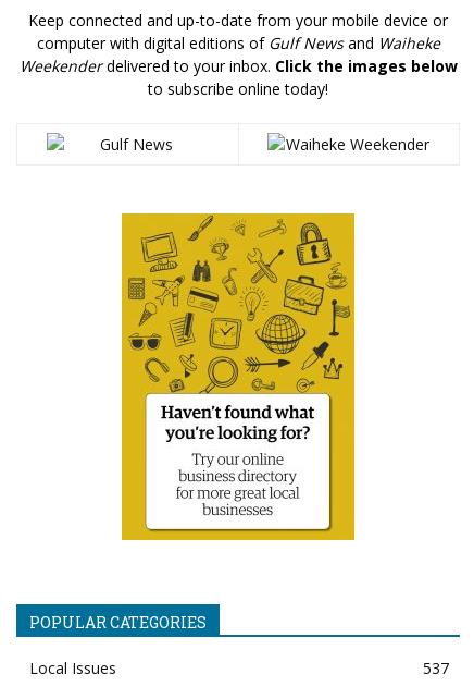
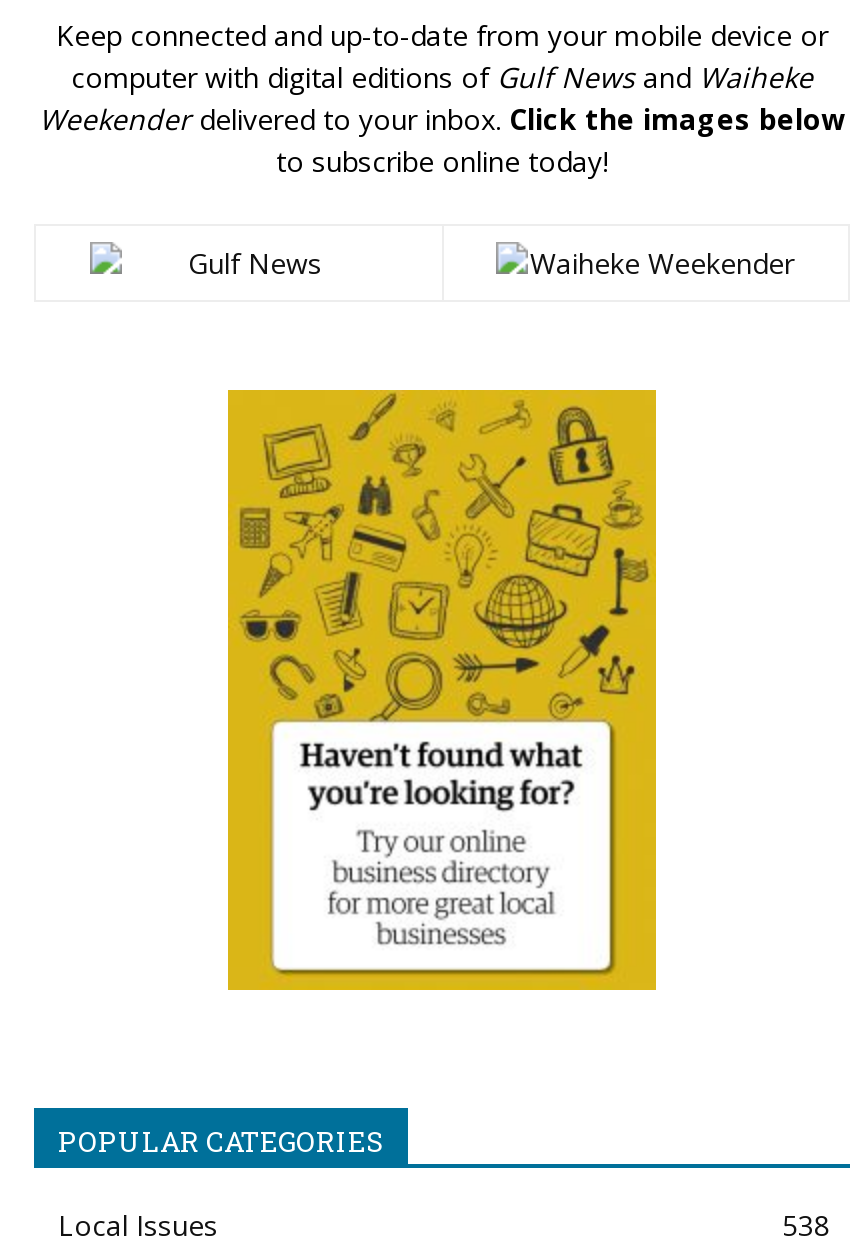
- 537
+ 538
